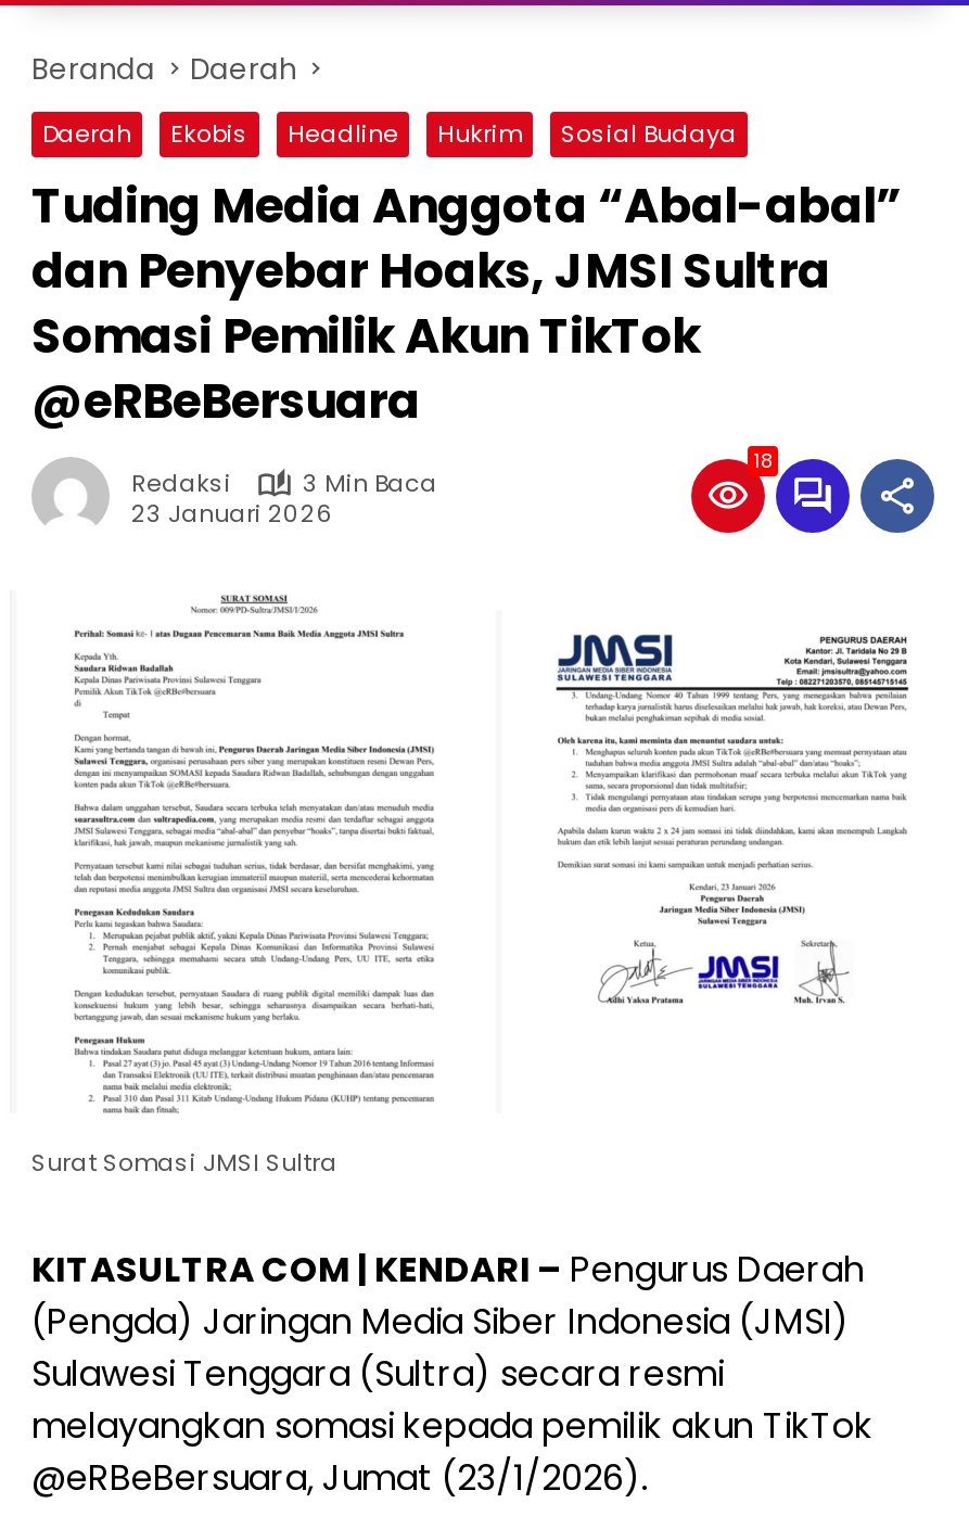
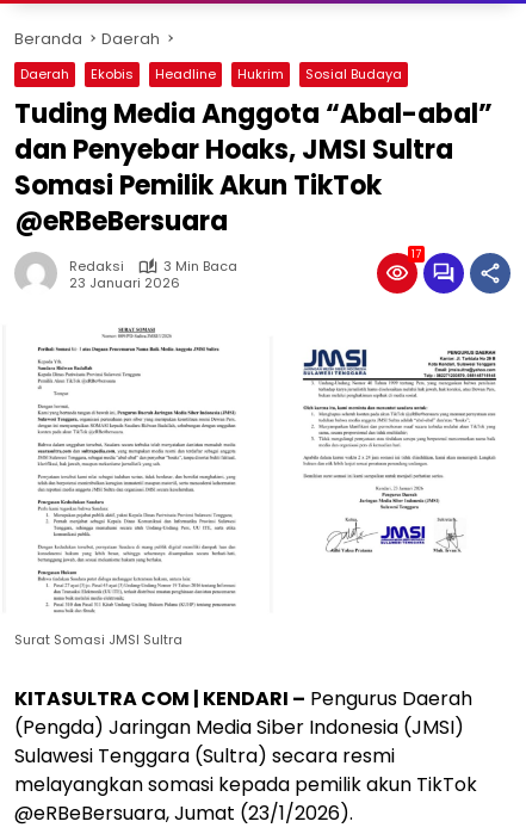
- 18
+ 17
